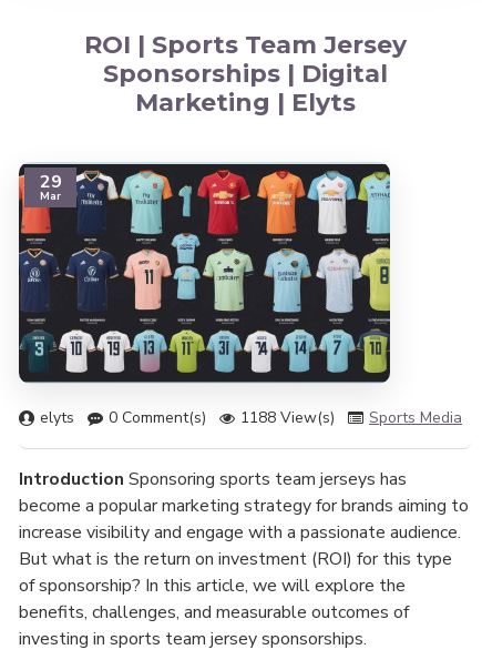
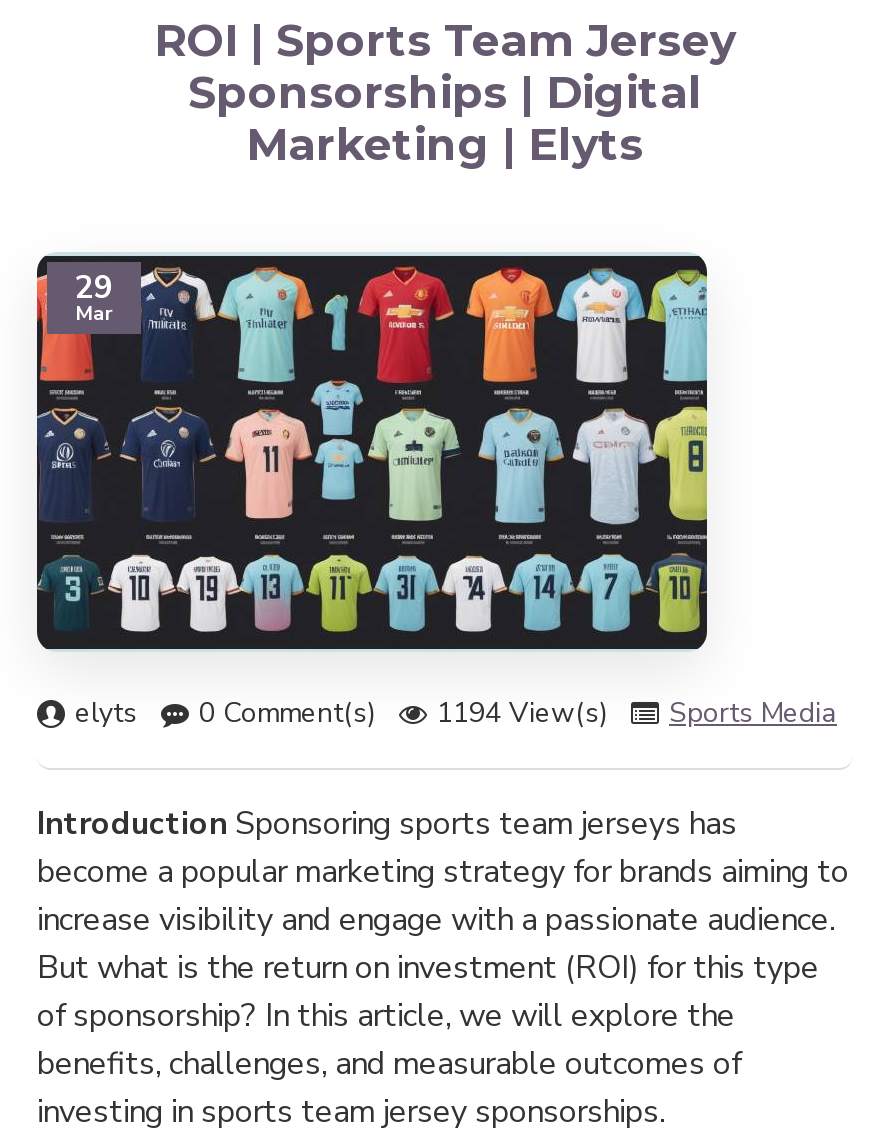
- elyts 0 Comment(s) 1188 View(s) Sports Media
+ elyts 0 Comment(s) 1194 View(s) Sports Media
